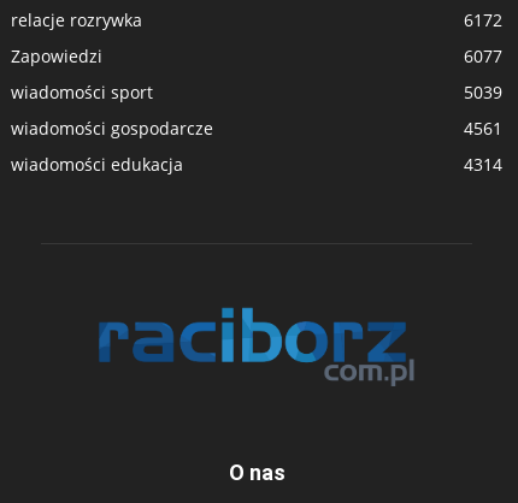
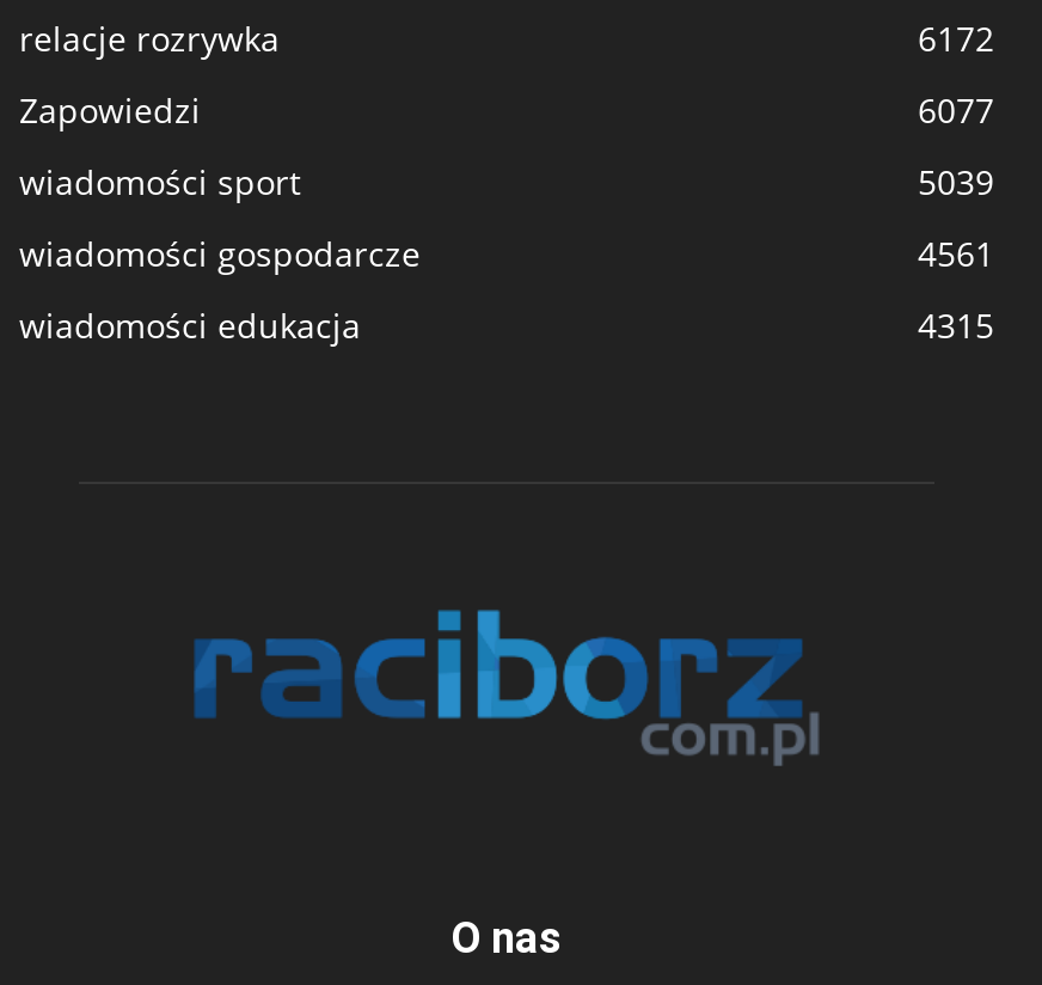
- 4314
+ 4315
